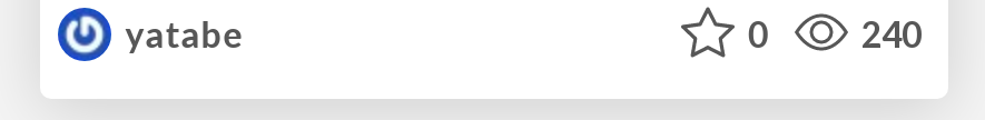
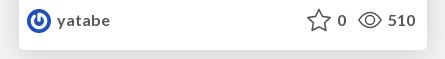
- 240
+ 510
